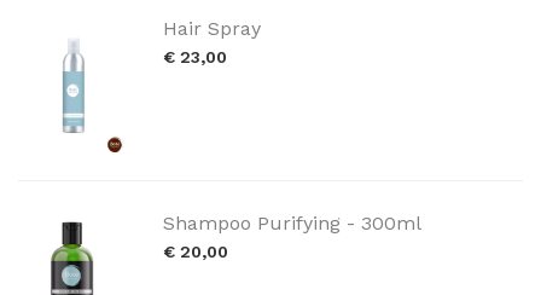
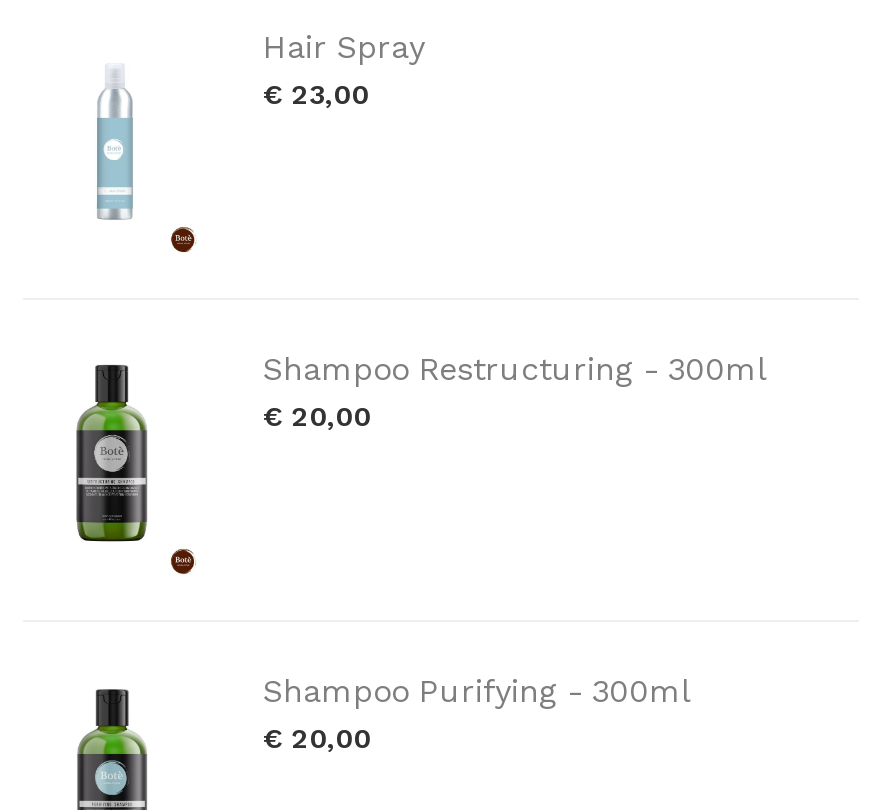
+ [image]

+ Shampoo Restructuring - 300ml
+ € 20,00
